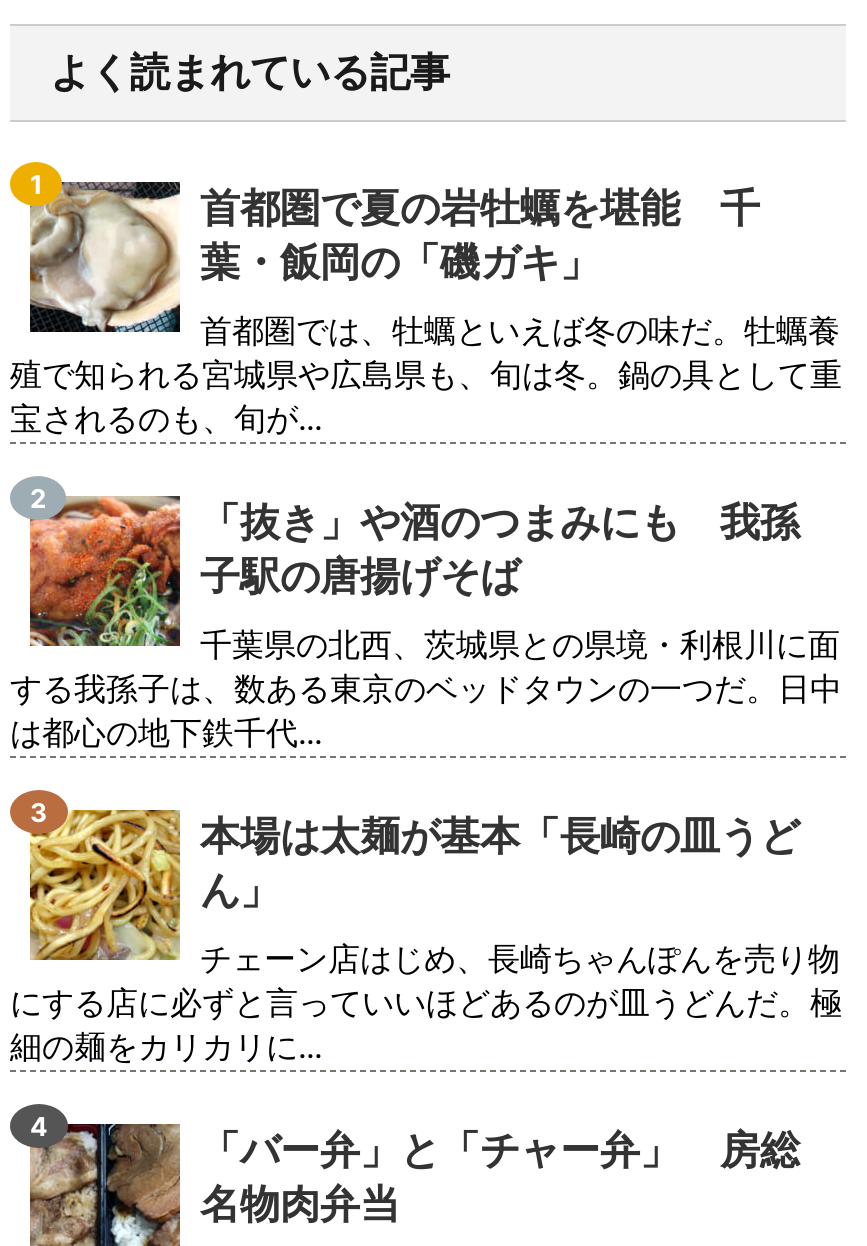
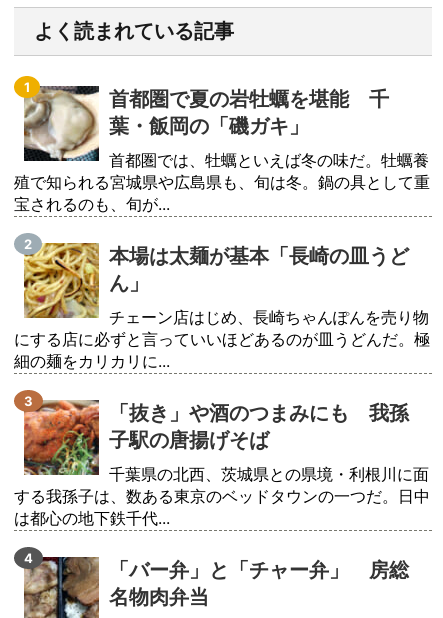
moved down: [image] | 「抜き」や酒のつまみにも 我孫 | 子駅の唐揚げそば | 千葉県の北西、茨城県との県境・利根川に面 | する我孫子は、数ある東京のベッドタウンの一つだ。日中 | は都心の地下鉄千代...

moved up: [image] | 本場は太麺が基本「長崎の皿うど | ん」 | チェーン店はじめ、長崎ちゃんぽんを売り物 | にする店に必ずと言っていいほどあるのが皿うどんだ。極 | 細の麺をカリカリに...
